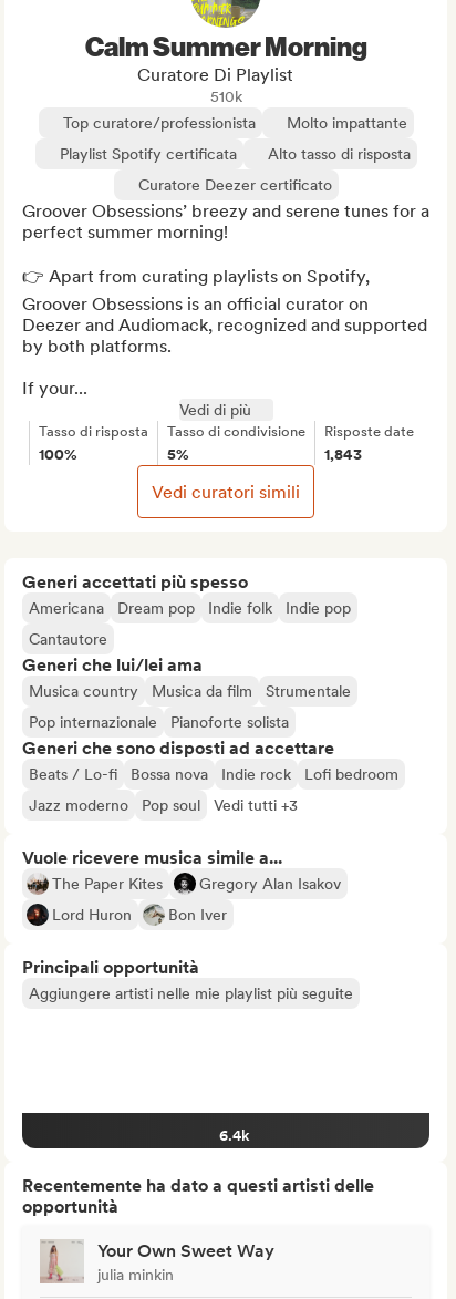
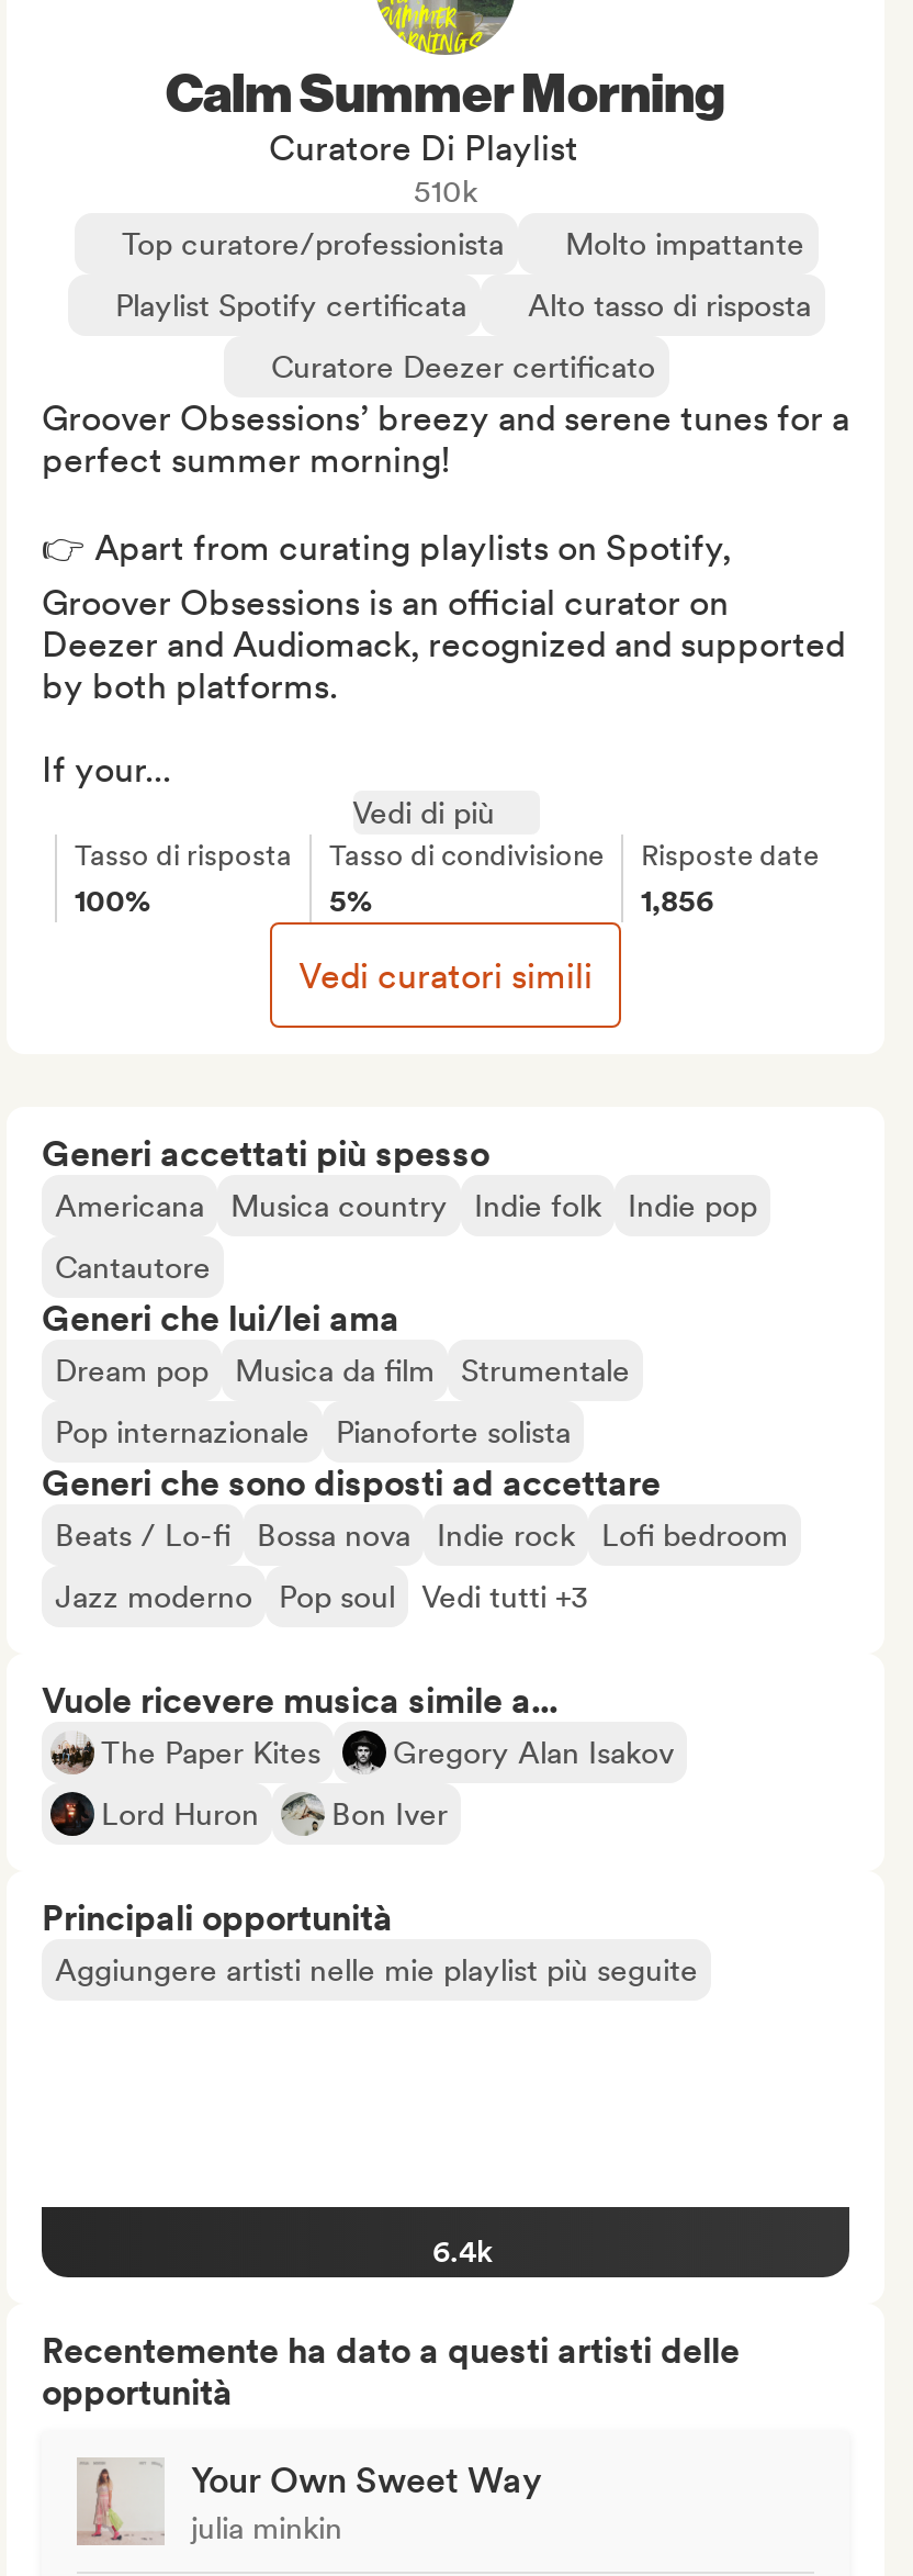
- 1,843
+ 1,856

moved down: Dream pop

moved up: Musica country
